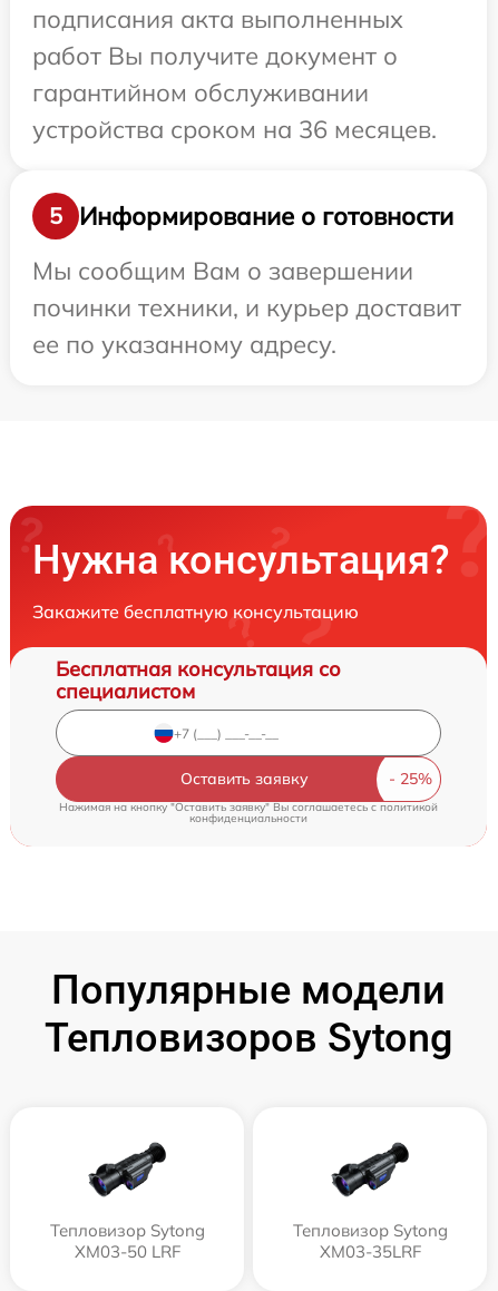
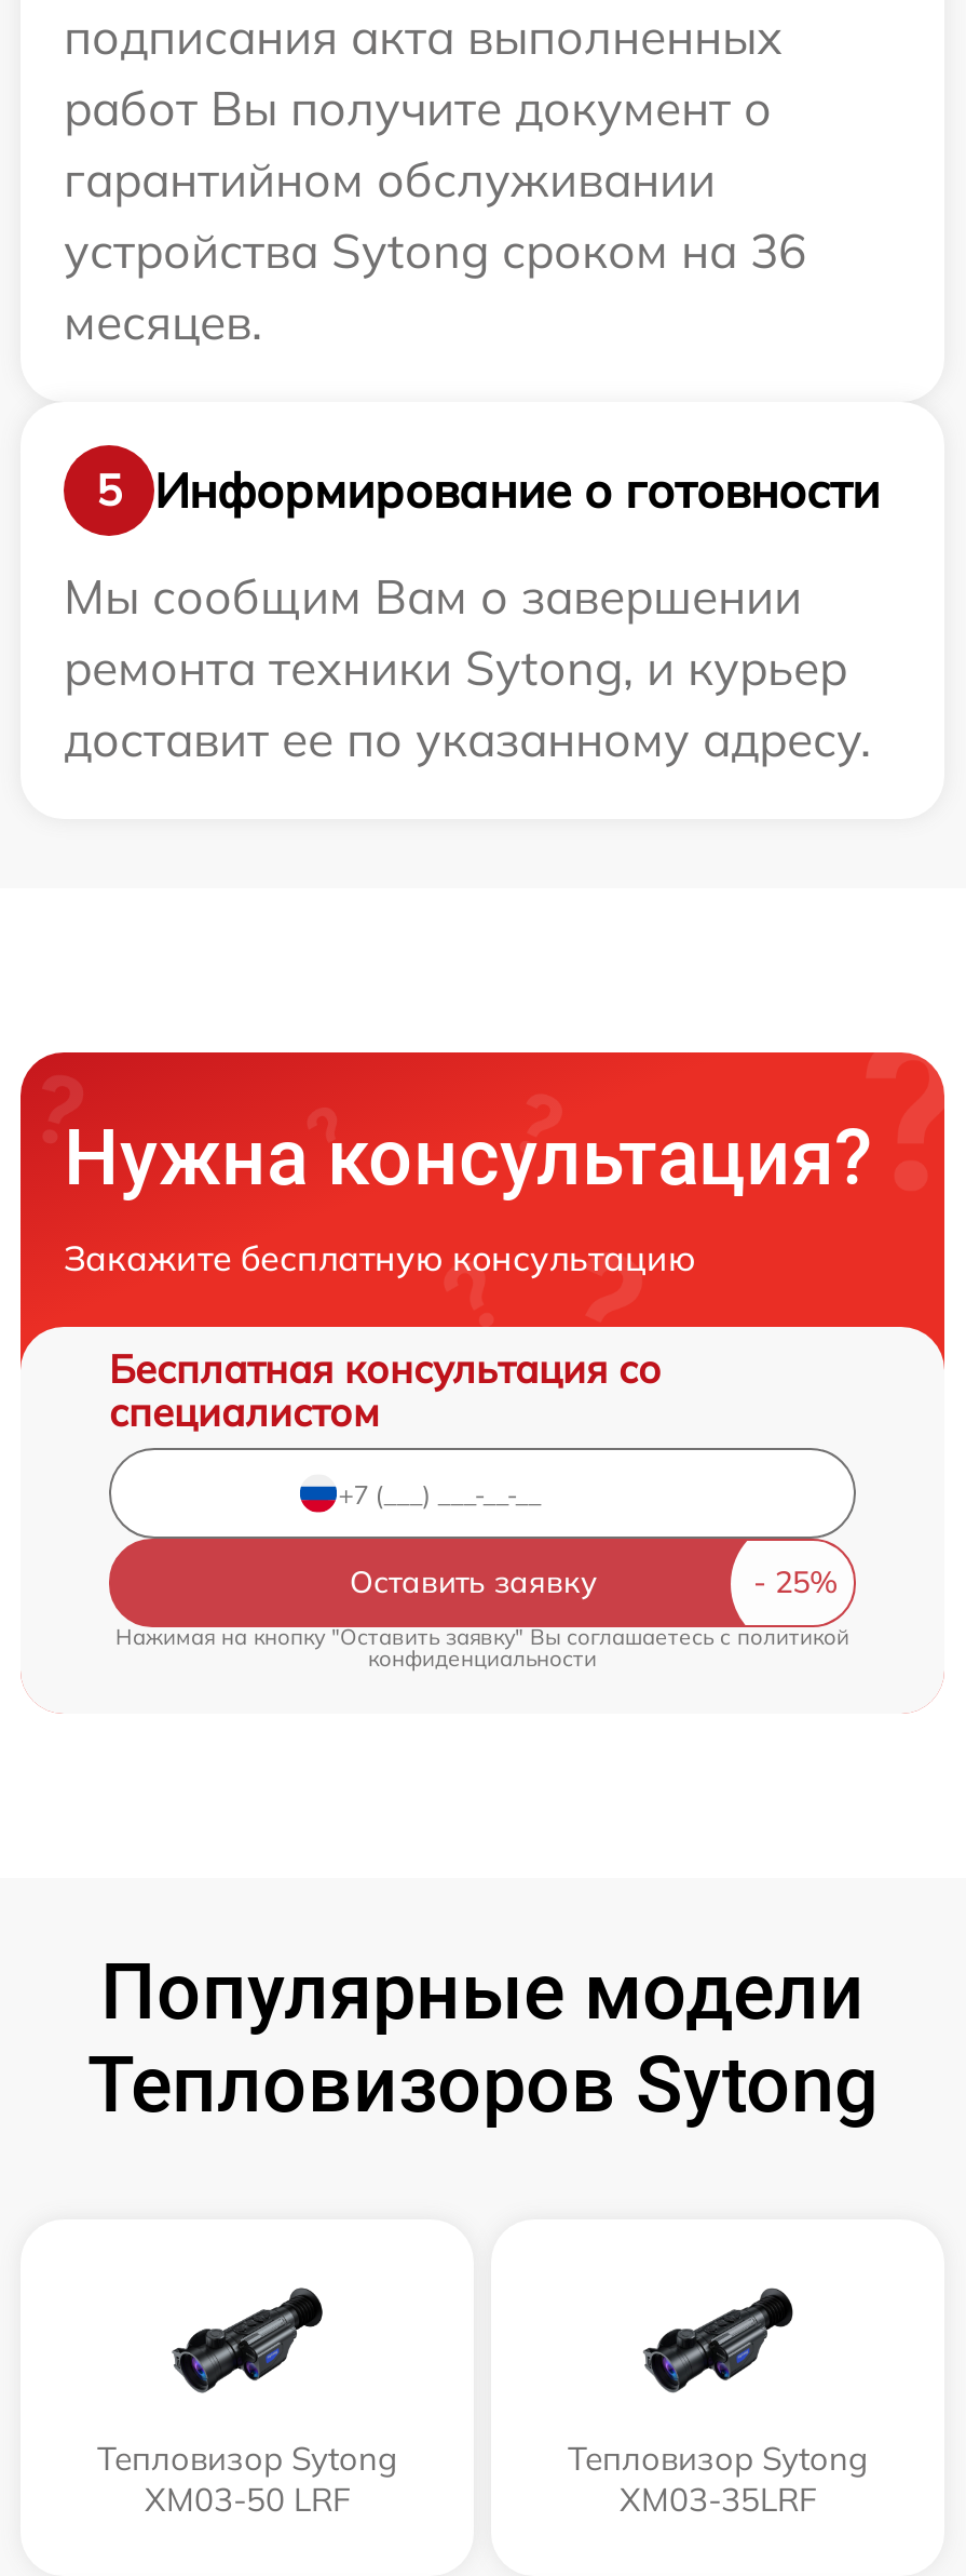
- устройства сроком на 36 месяцев.
+ устройства Sytong сроком на 36
+ месяцев.

- починки техники, и курьер доставит
- ее по указанному адресу.
+ ремонта техники Sytong, и курьер
+ доставит ее по указанному адресу.
